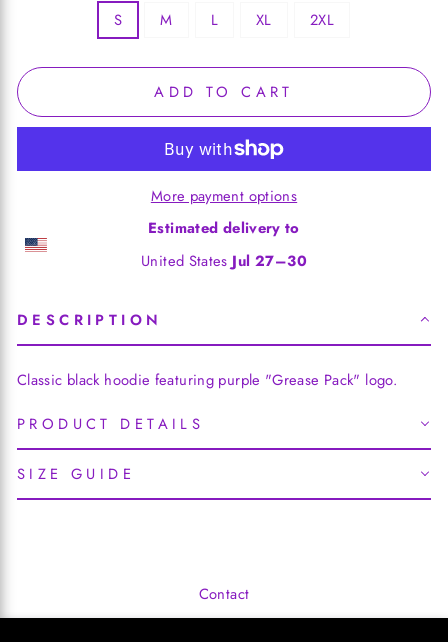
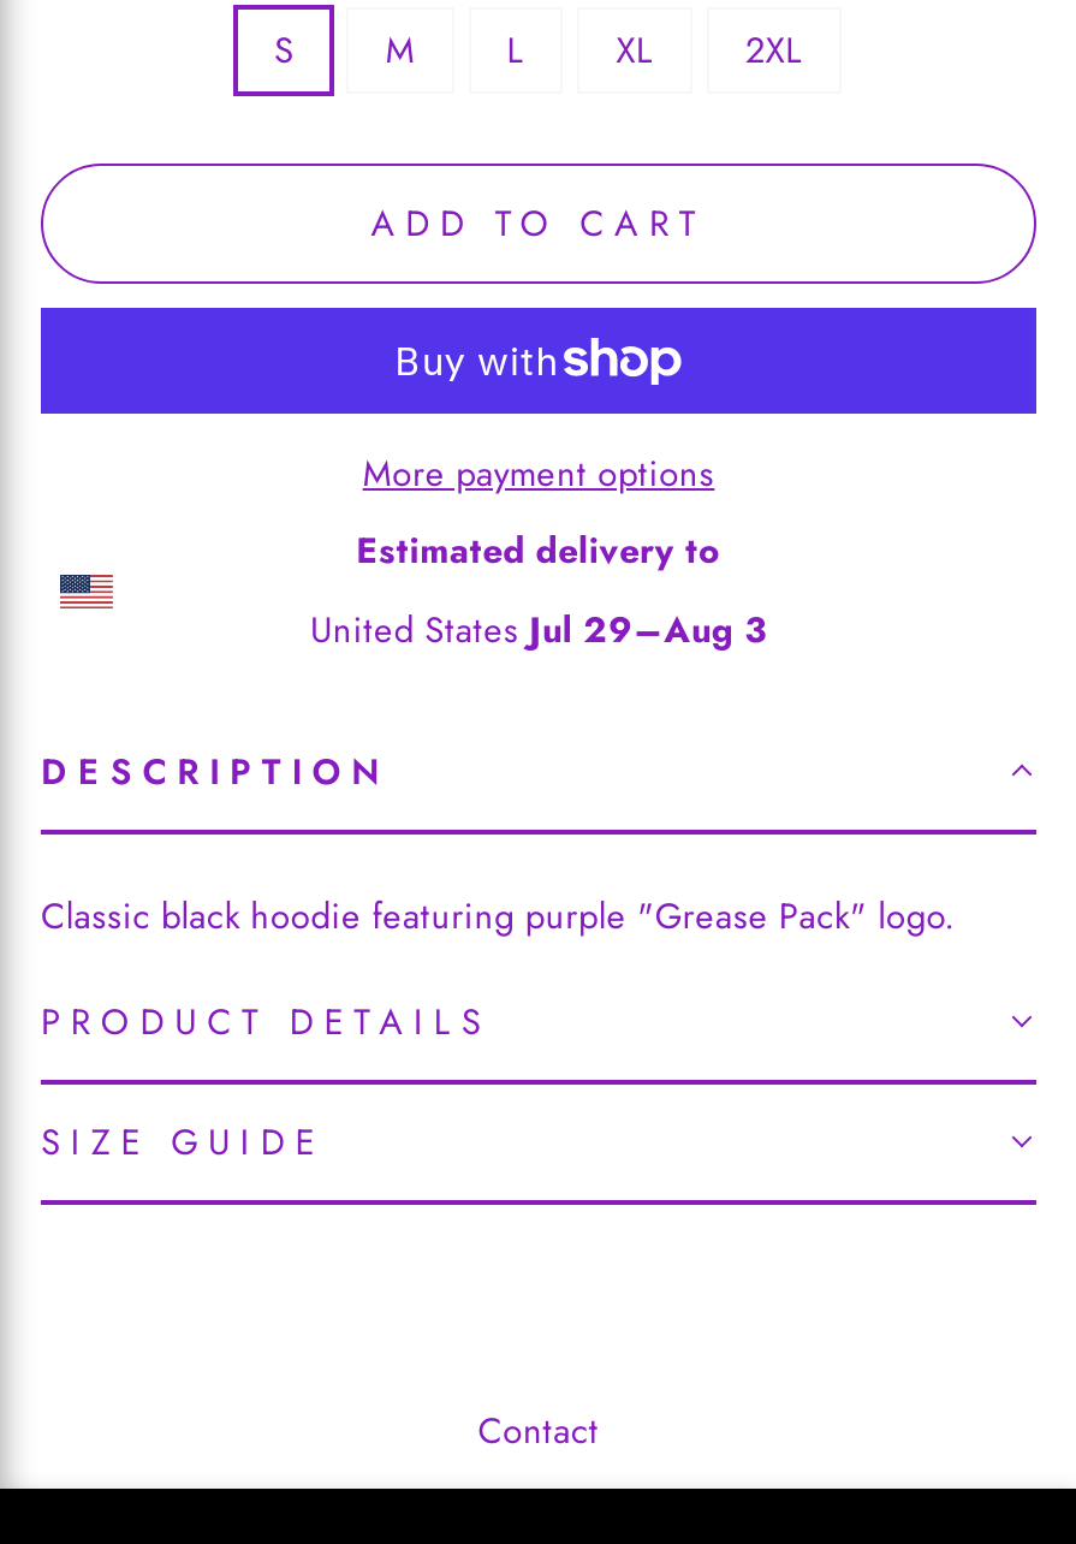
- United States Jul 27–30
+ United States Jul 29–Aug 3
